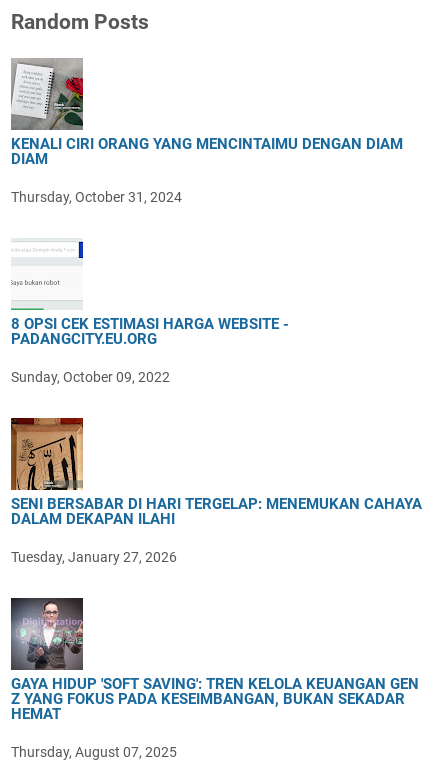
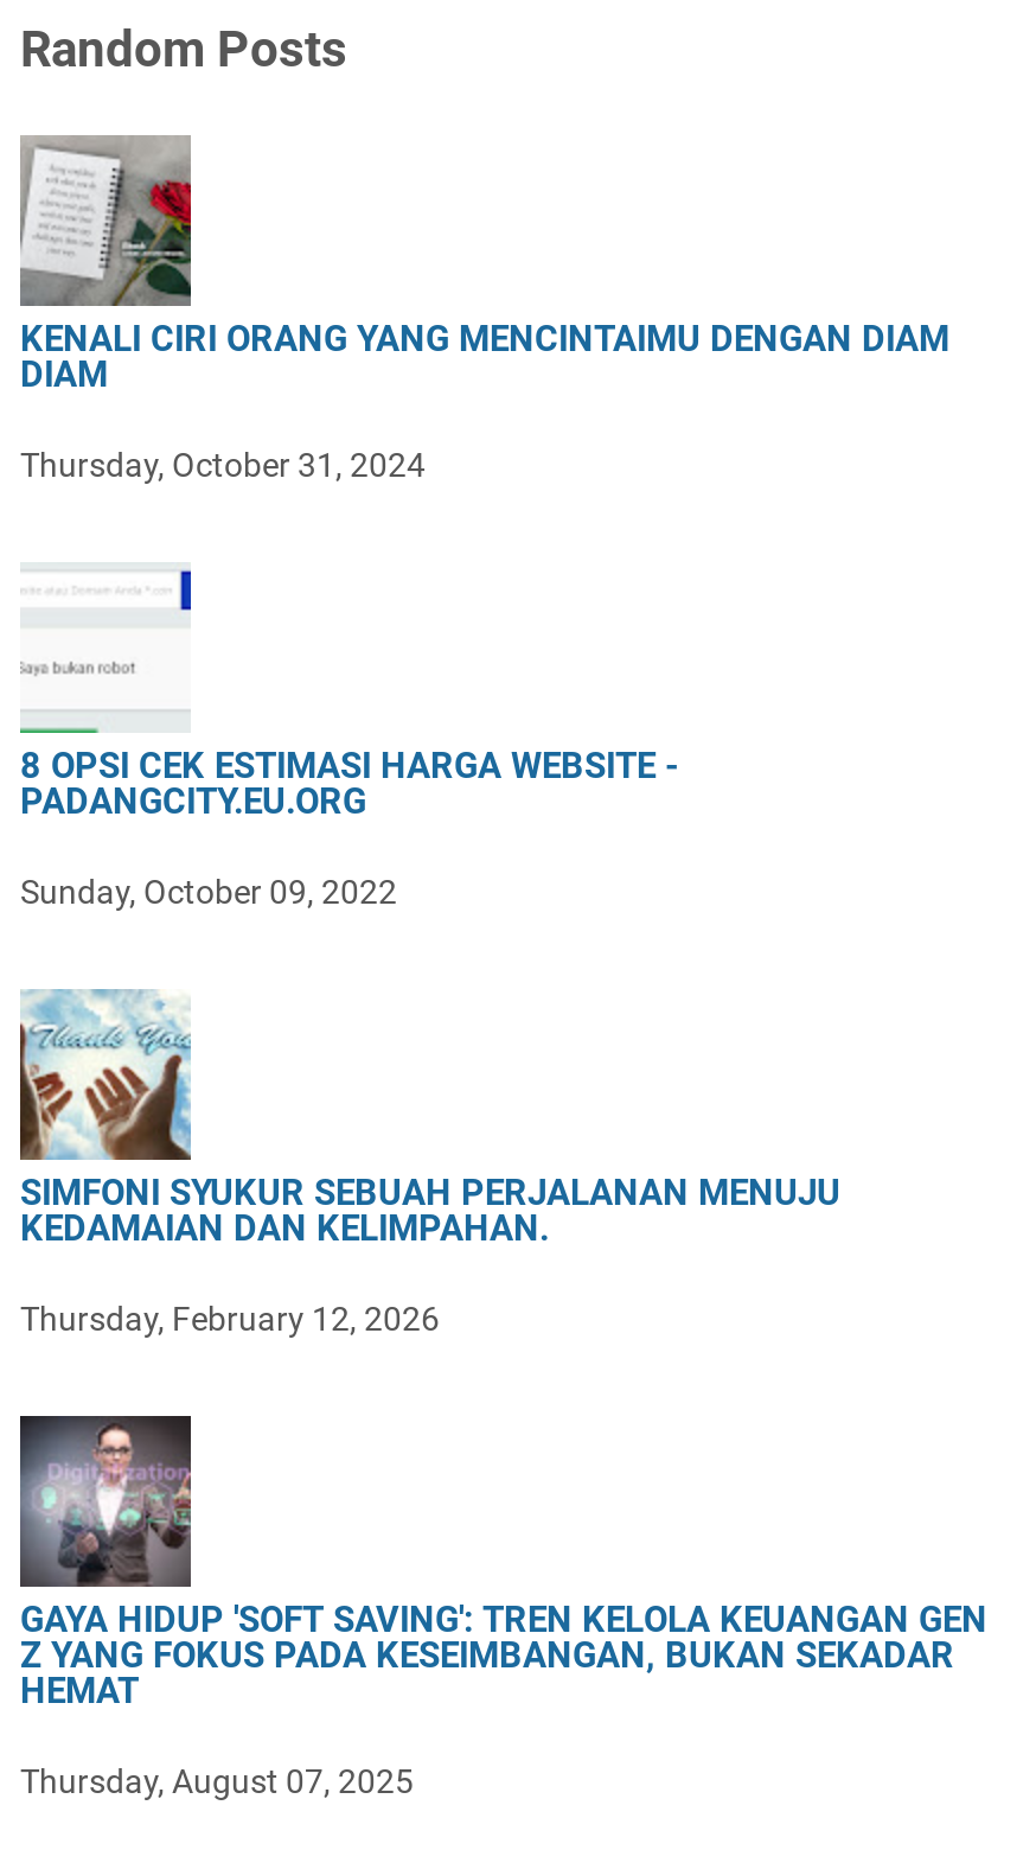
- [image]
- SENI BERSABAR DI HARI TERGELAP: MENEMUKAN CAHAYA
- DALAM DEKAPAN ILAHI
+ [image]
+ SIMFONI SYUKUR SEBUAH PERJALANAN MENUJU
+ KEDAMAIAN DAN KELIMPAHAN.

- Tuesday, January 27, 2026
+ Thursday, February 12, 2026
